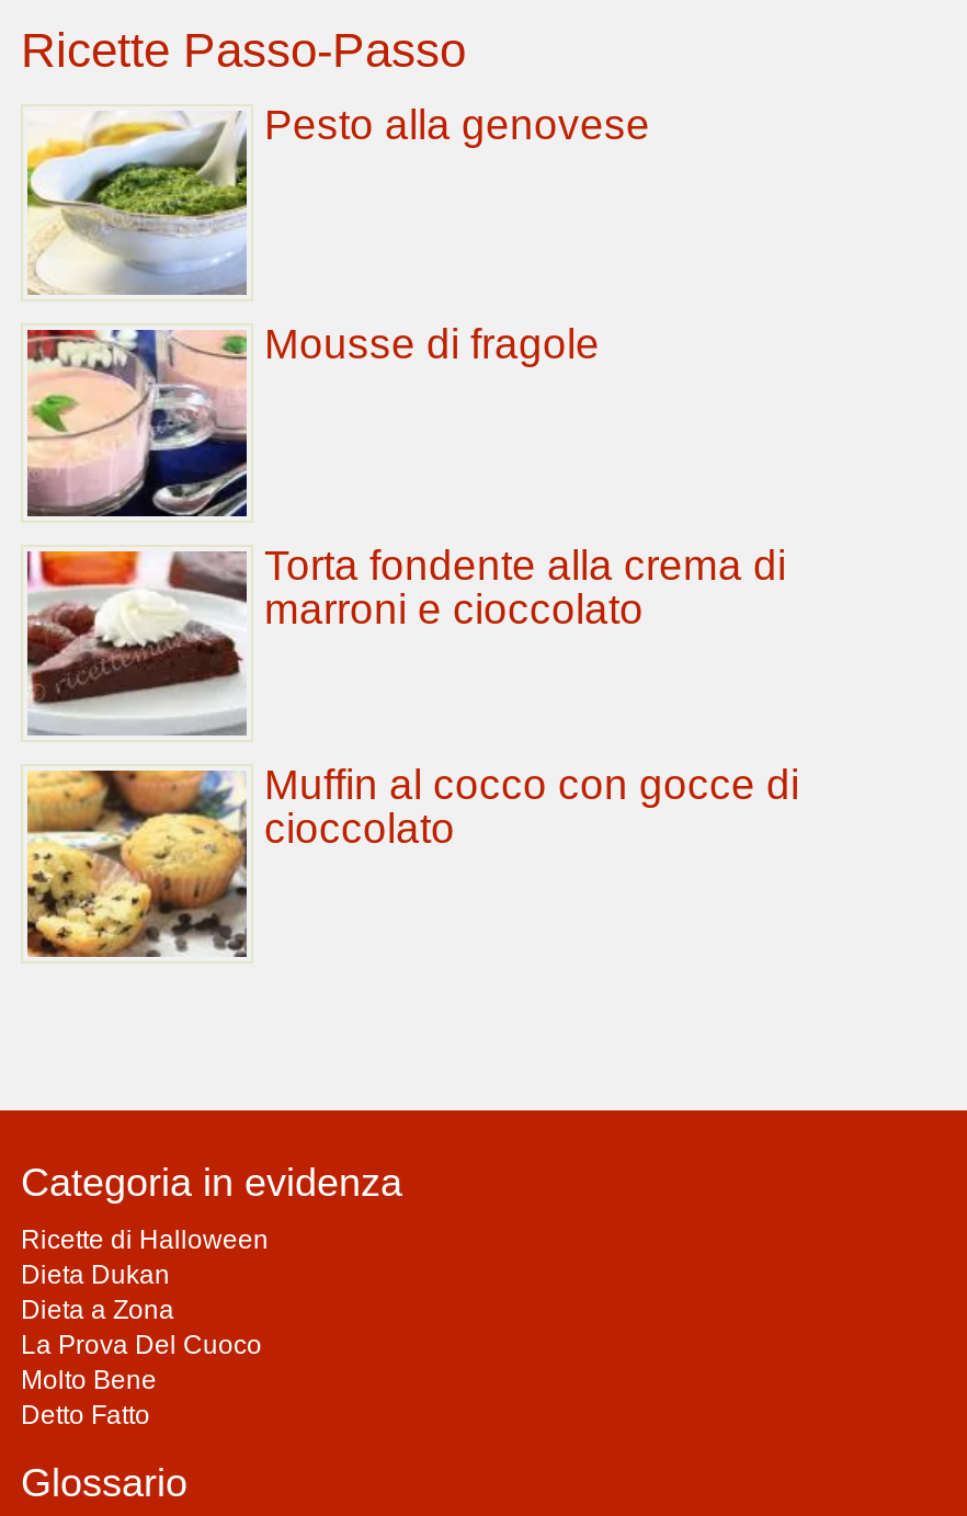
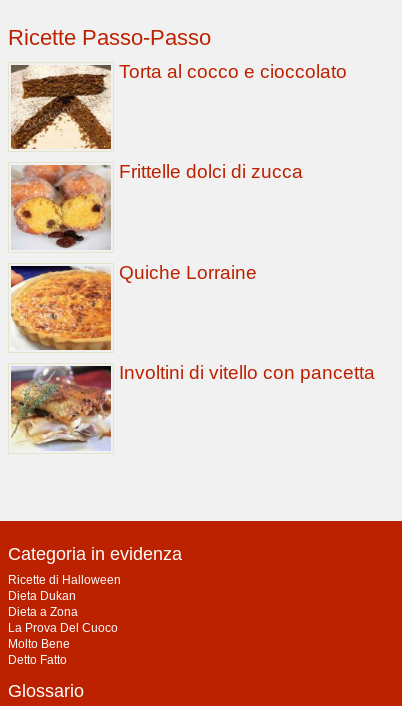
- [image]
- Pesto alla genovese
+ [image]
+ Torta al cocco e cioccolato

- [image]
- Mousse di fragole
+ [image]
+ Frittelle dolci di zucca

- [image]
- Torta fondente alla crema di
- marroni e cioccolato
+ [image]
+ Quiche Lorraine

- [image]
- Muffin al cocco con gocce di
- cioccolato
+ [image]
+ Involtini di vitello con pancetta
